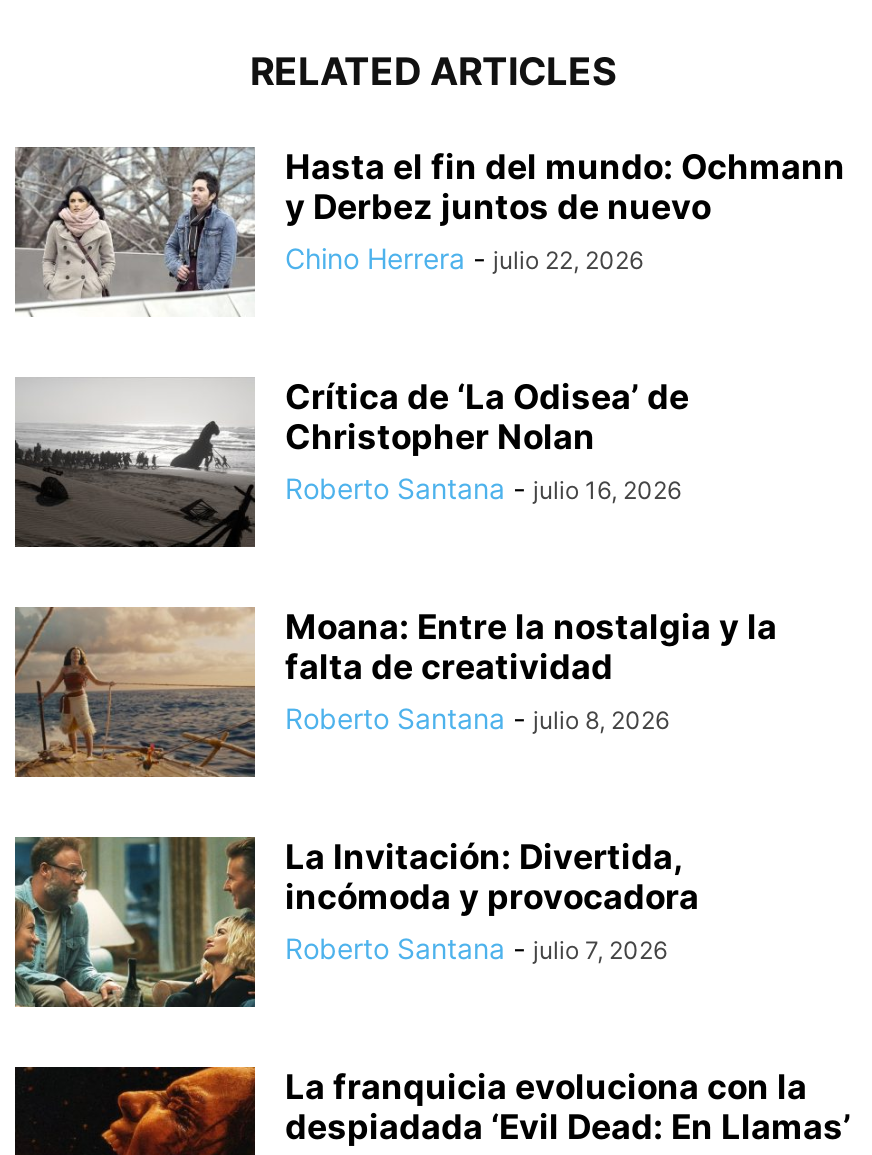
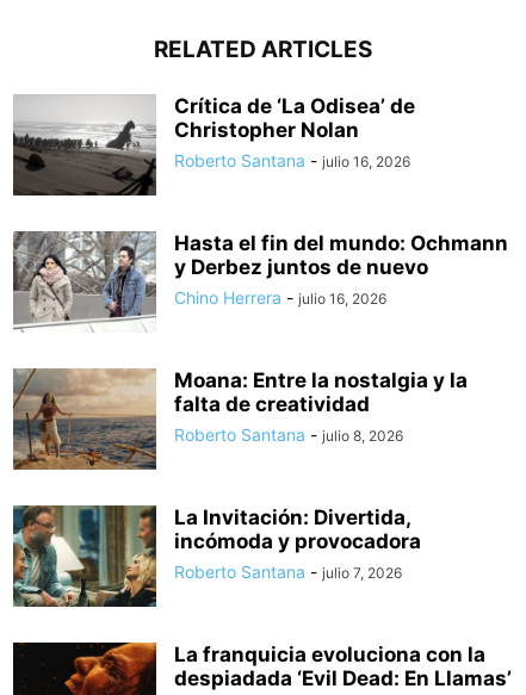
moved down: [image] | Hasta el fin del mundo: Ochmann | y Derbez juntos de nuevo

- Chino Herrera - julio 22, 2026

moved up: [image] | Crítica de ‘La Odisea’ de | Christopher Nolan | Roberto Santana - julio 16, 2026

+ Chino Herrera - julio 16, 2026
